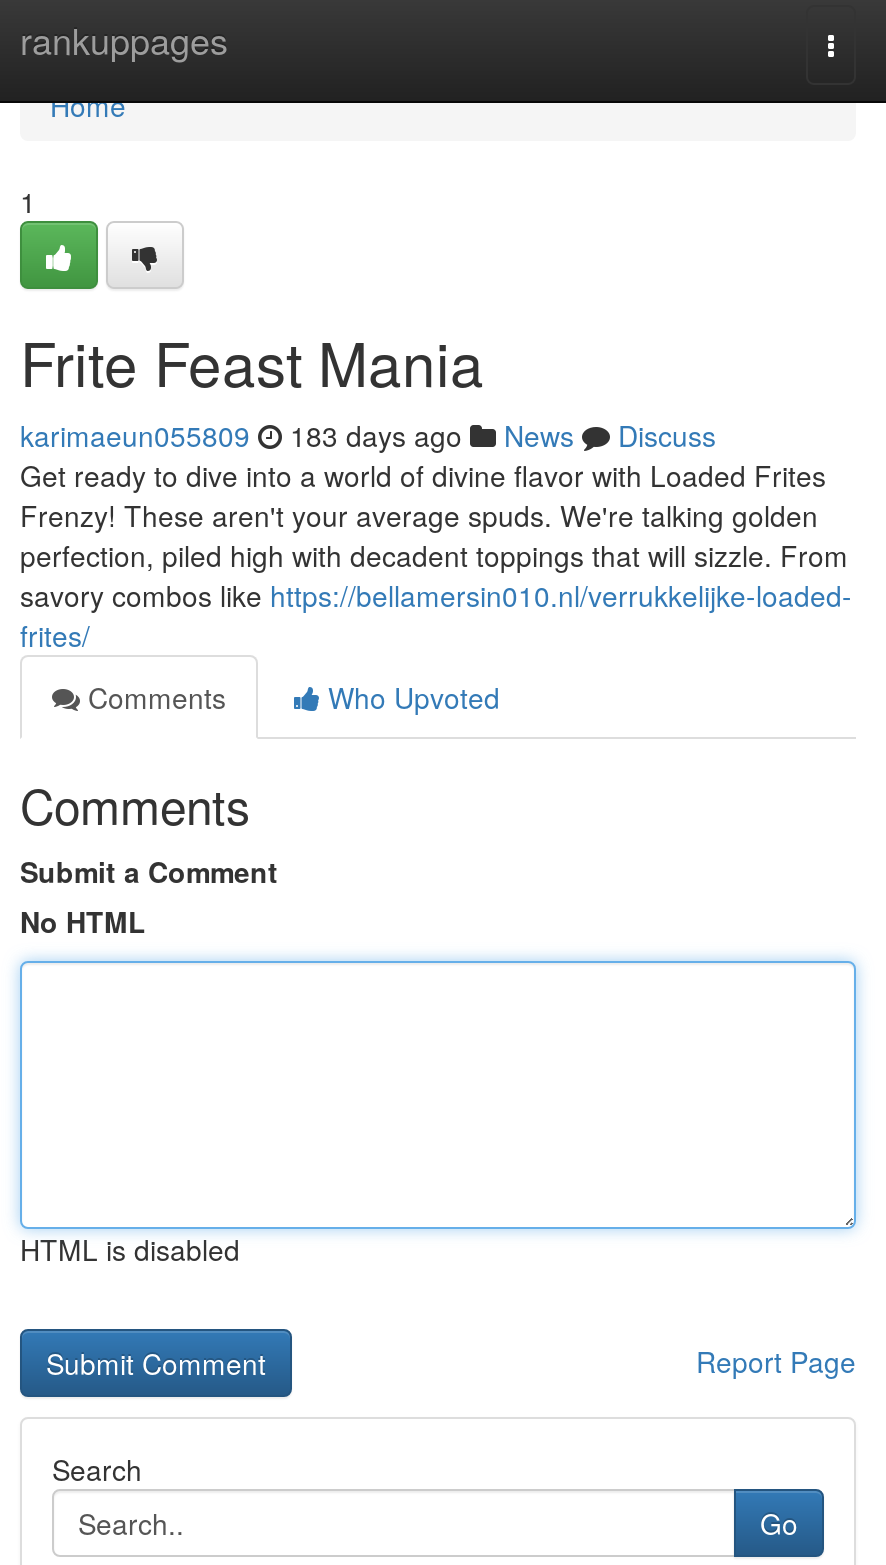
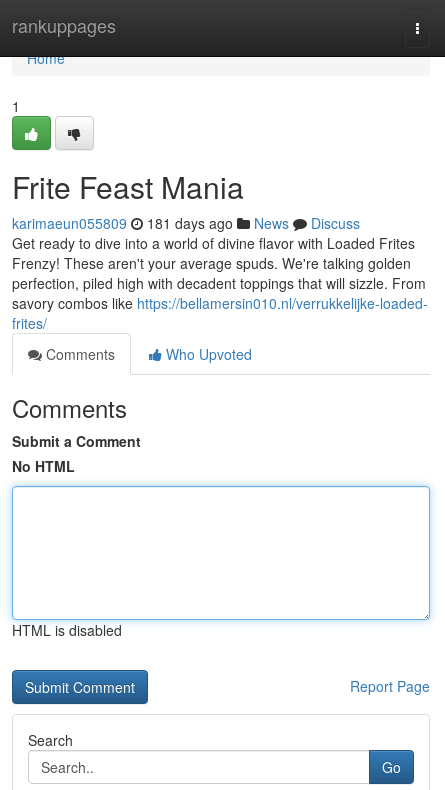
- karimaeun055809 183 days ago News Discuss
+ karimaeun055809 181 days ago News Discuss
